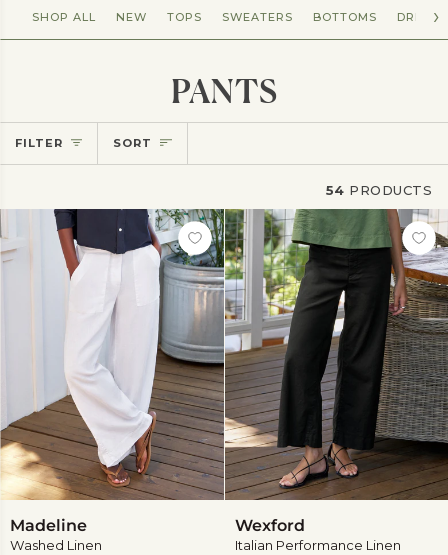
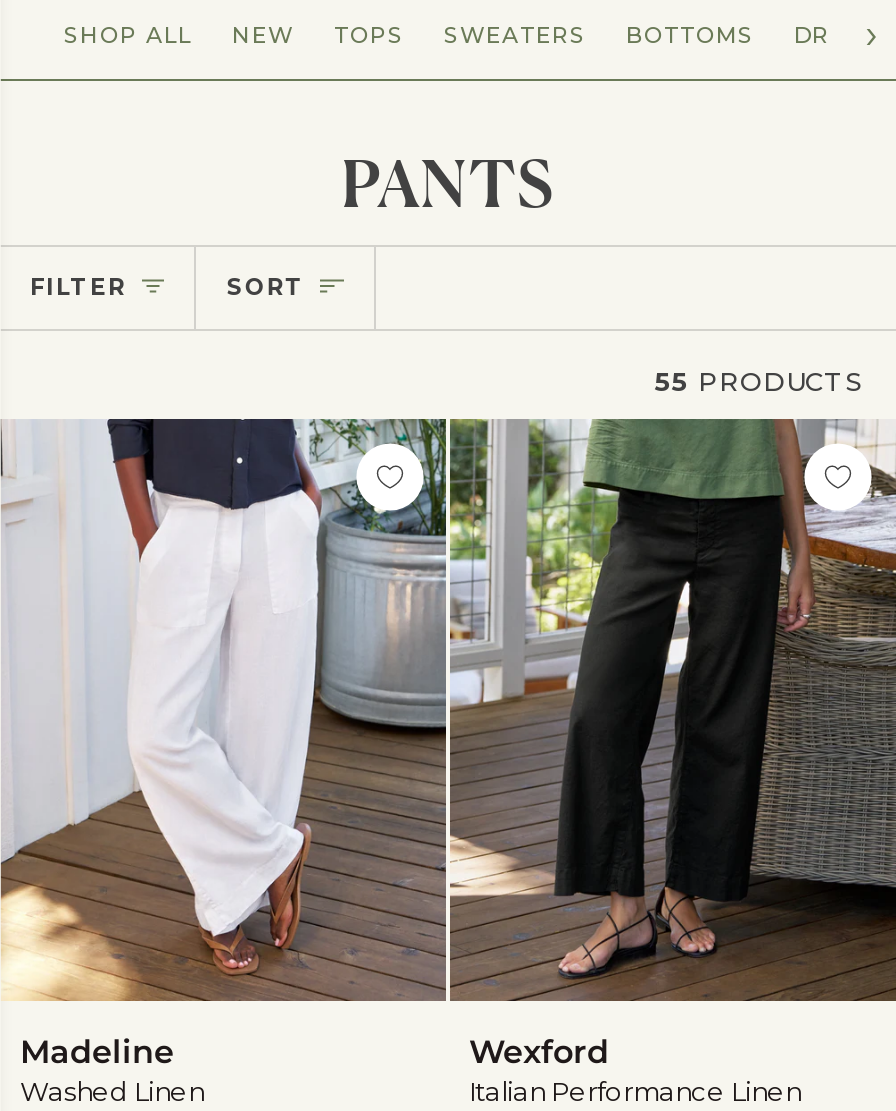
- 54 PRODUCTS
+ 55 PRODUCTS
